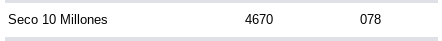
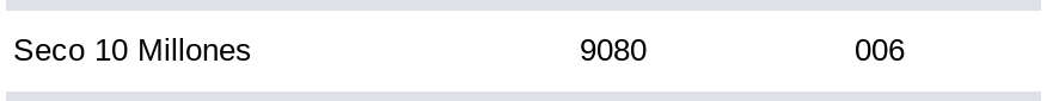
- 4670
+ 9080

- 078
+ 006
